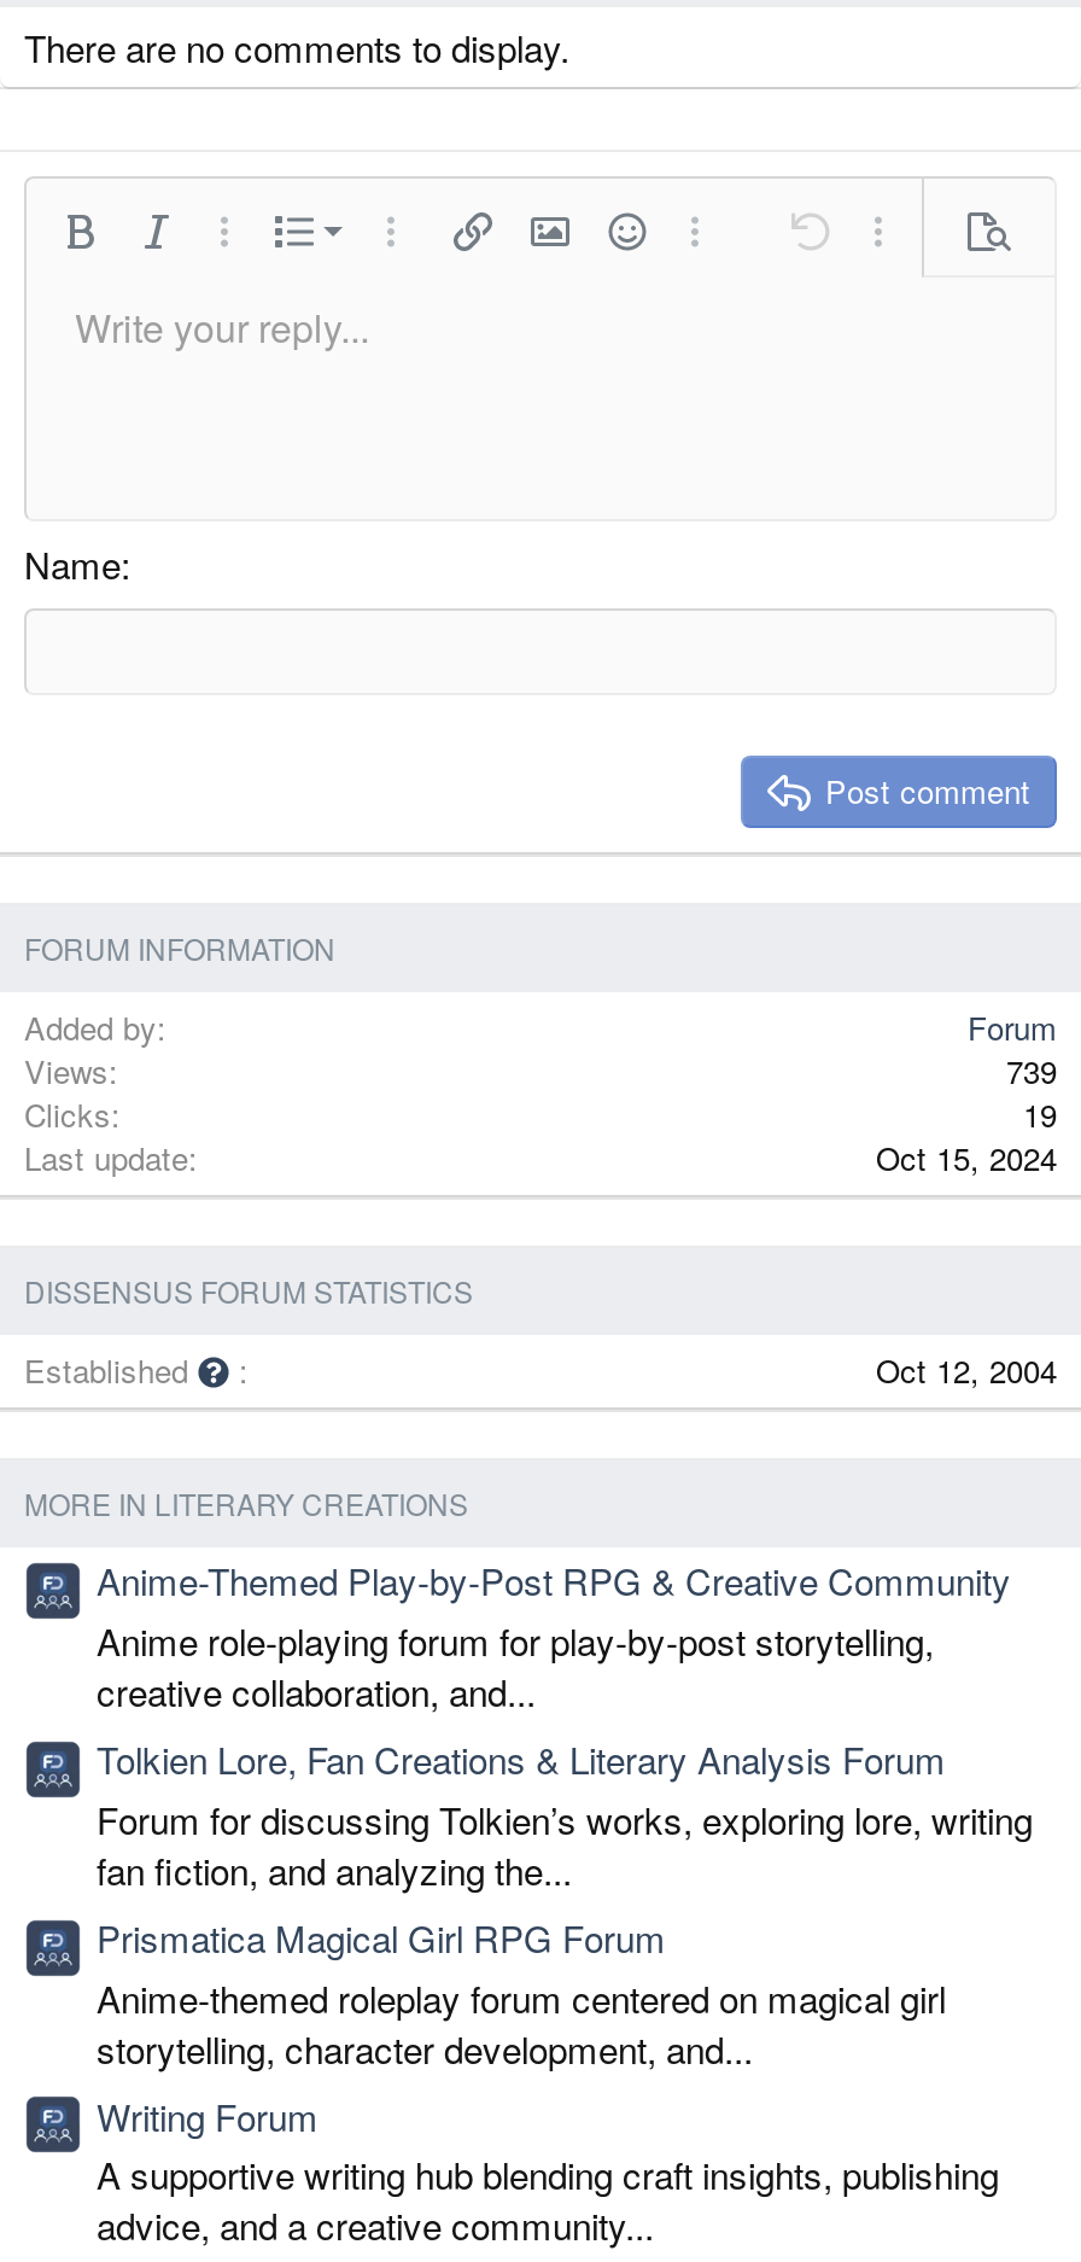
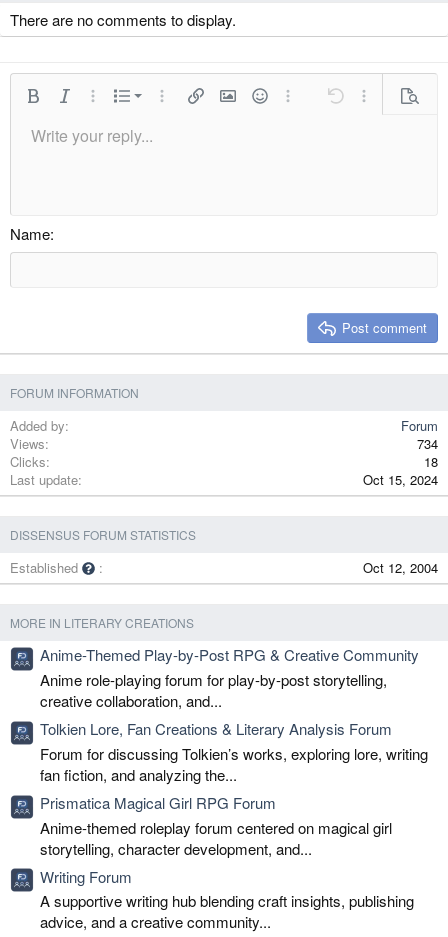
- 739
+ 734

- 19
+ 18
